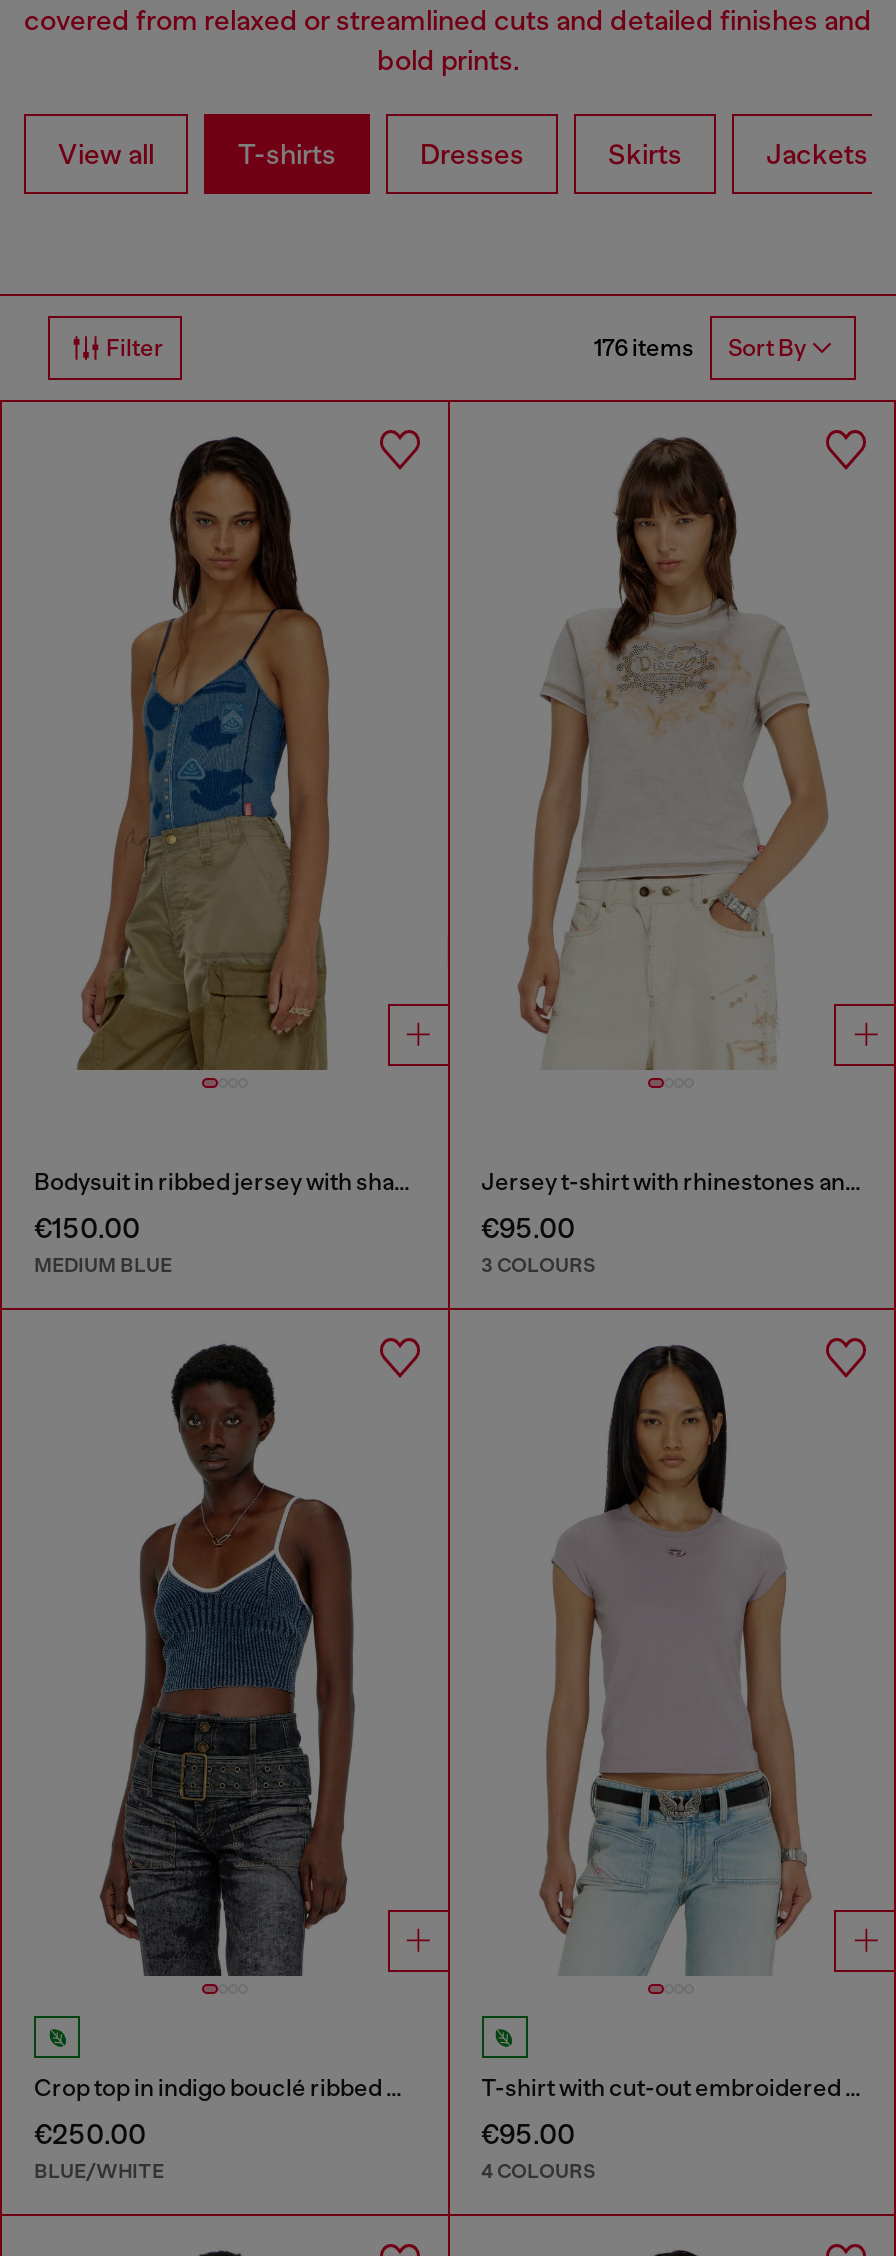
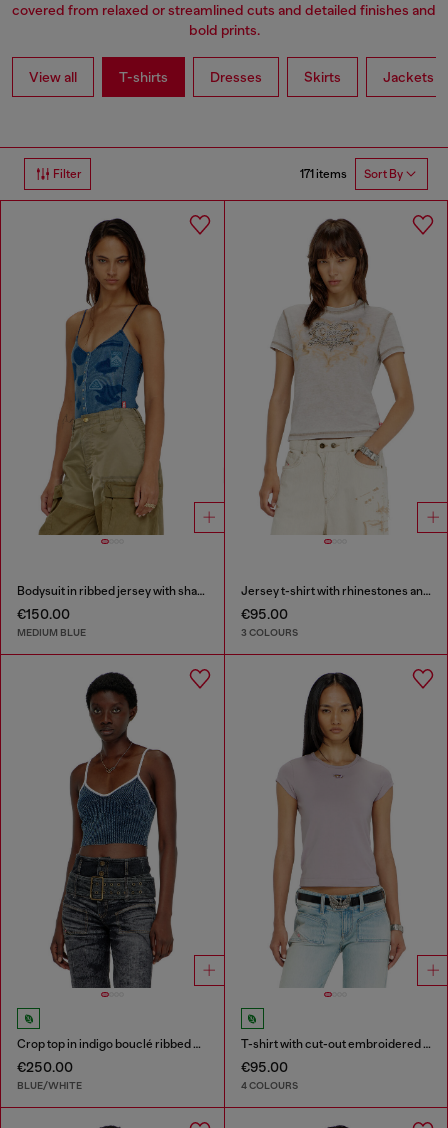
- 176 items Sort By
+ 171 items Sort By
